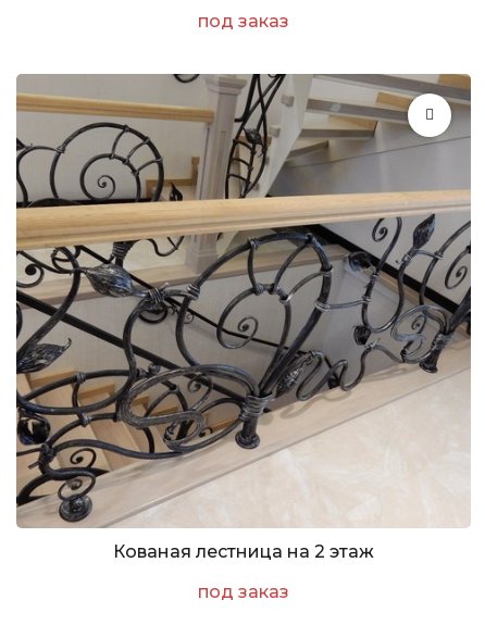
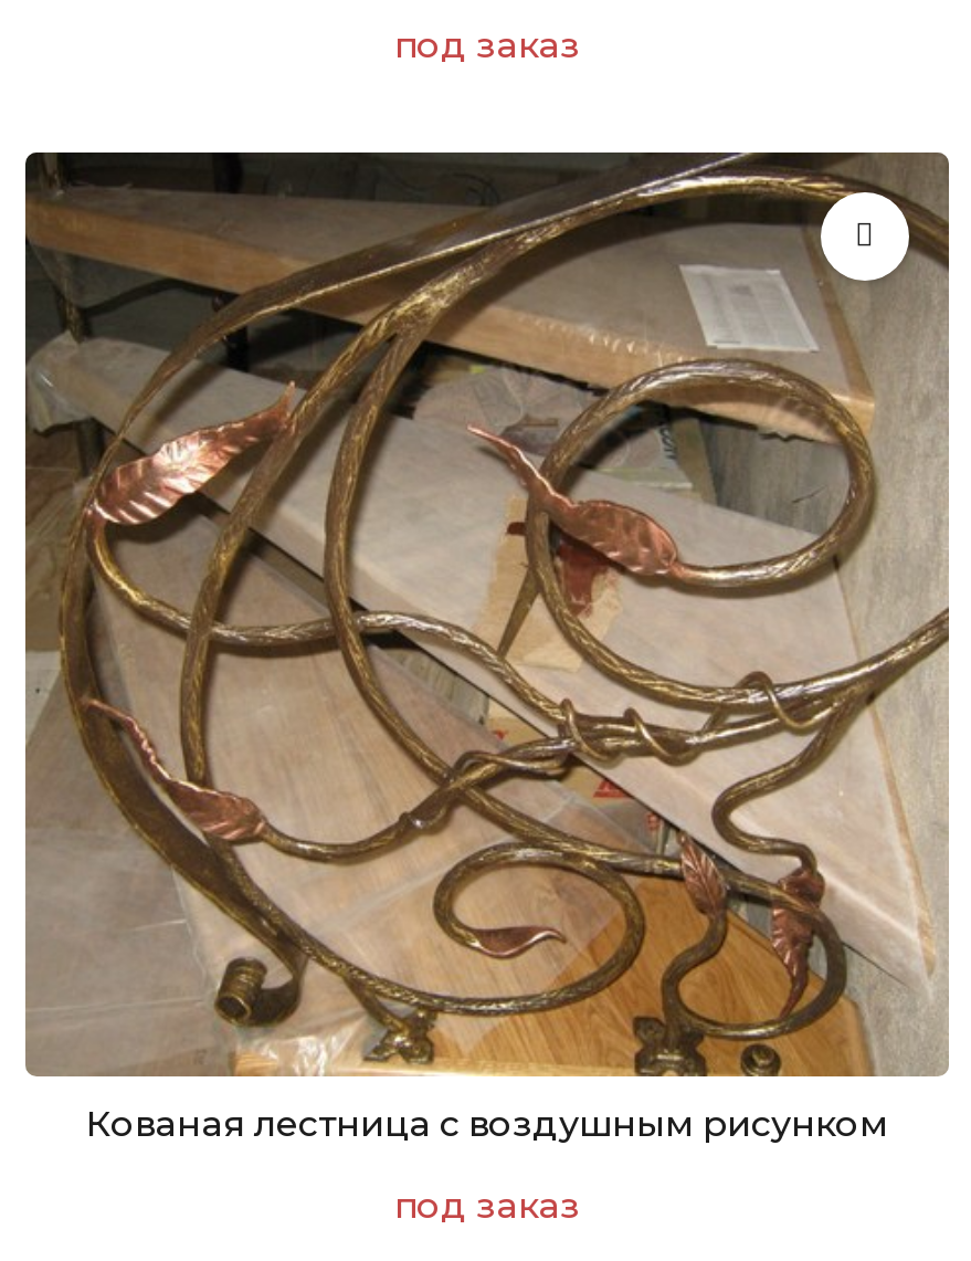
- [image]
- Кованая лестница на 2 этаж
+ [image]
+ Кованая лестница с воздушным рисунком
